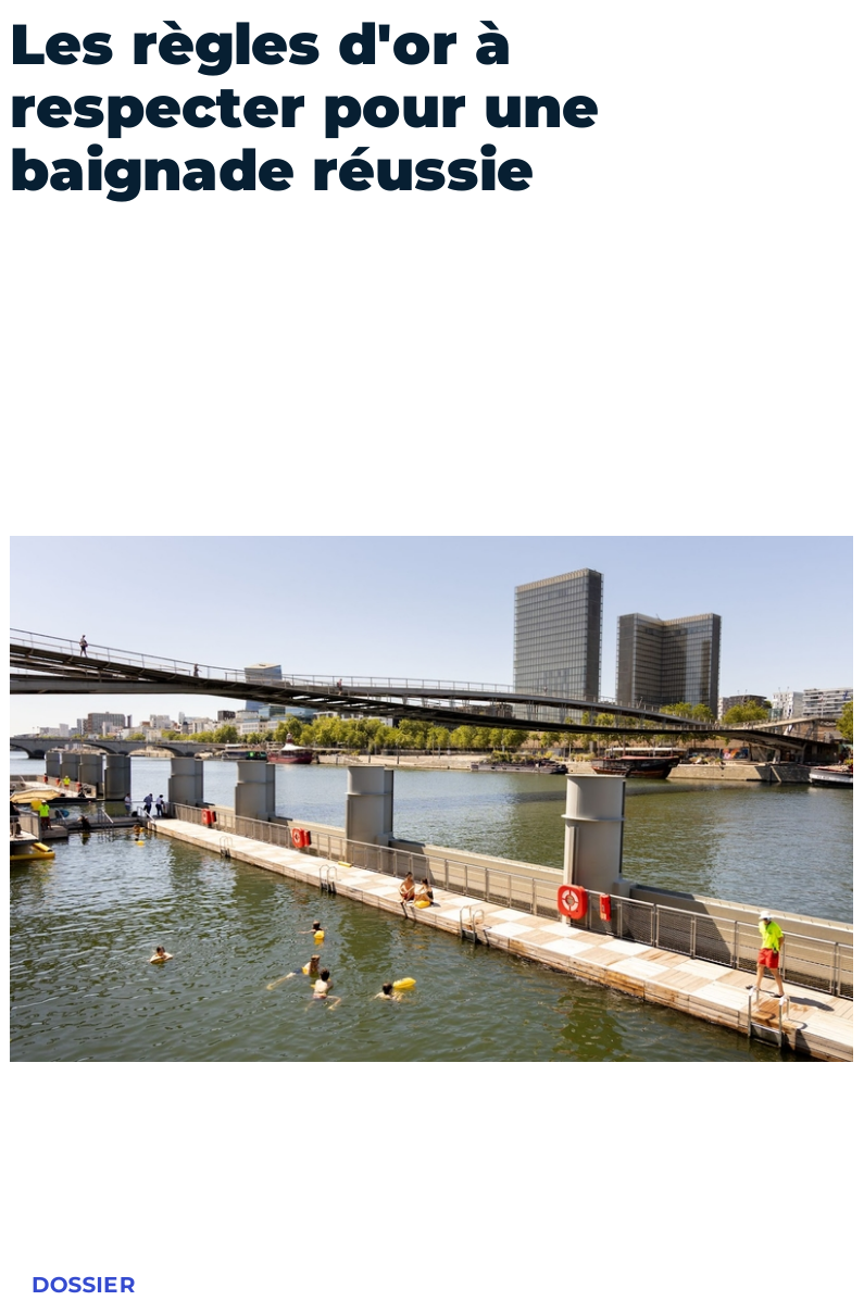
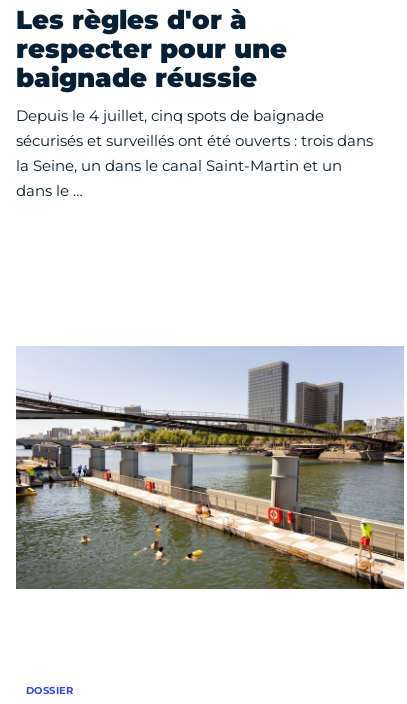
+ Depuis le 4 juillet, cinq spots de baignade
+ sécurisés et surveillés ont été ouverts : trois dans
+ la Seine, un dans le canal Saint-Martin et un
+ dans le …
